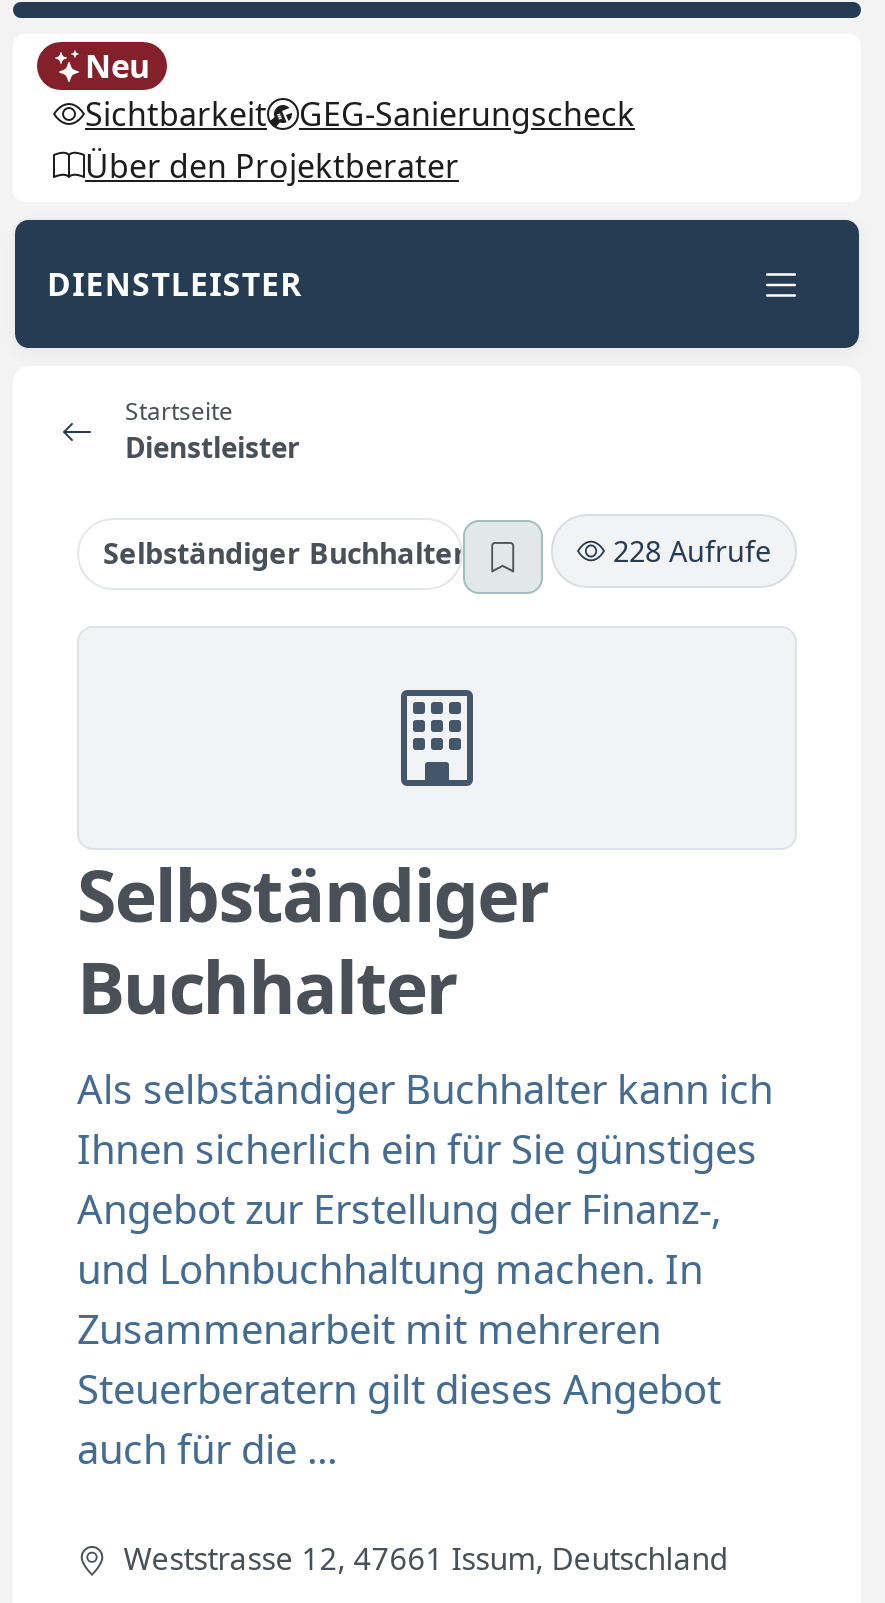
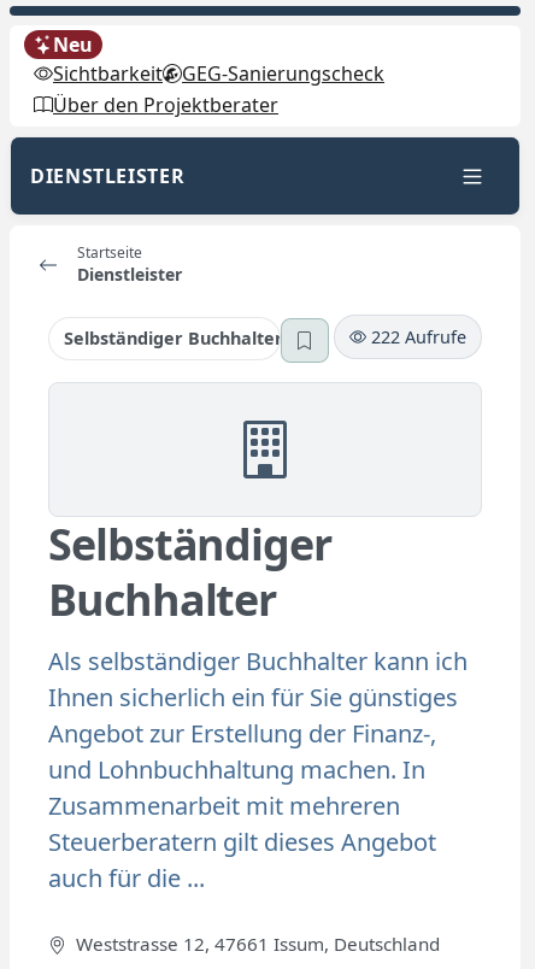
- 228 Aufrufe
+ 222 Aufrufe
